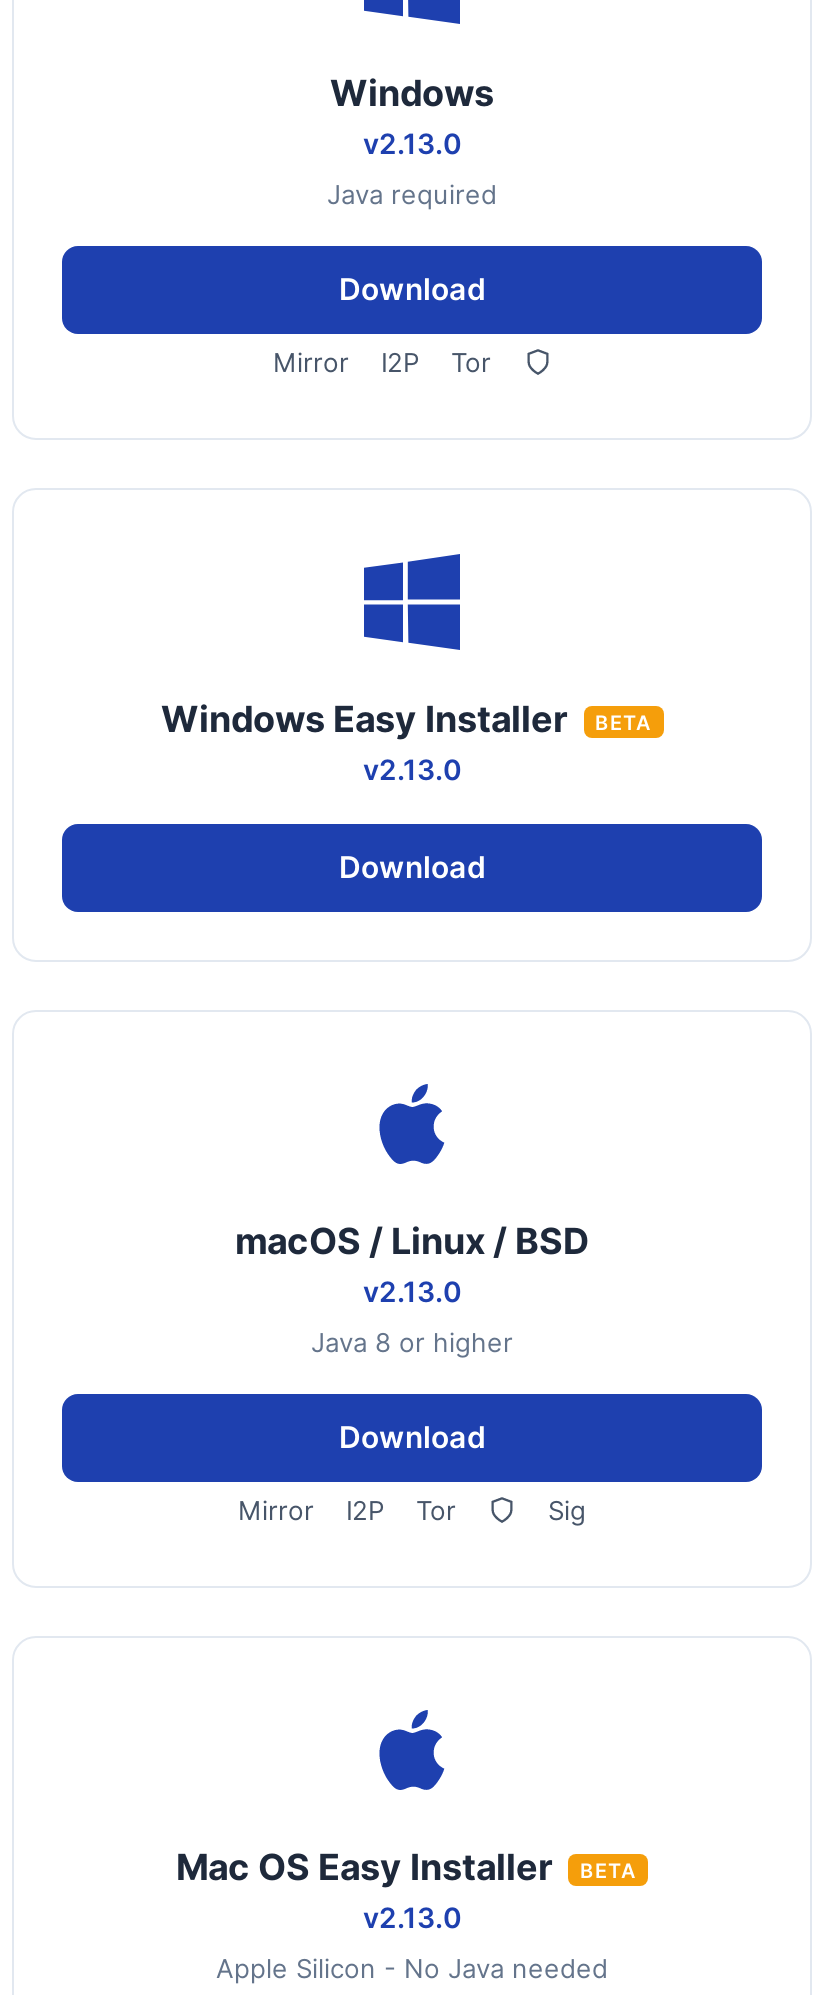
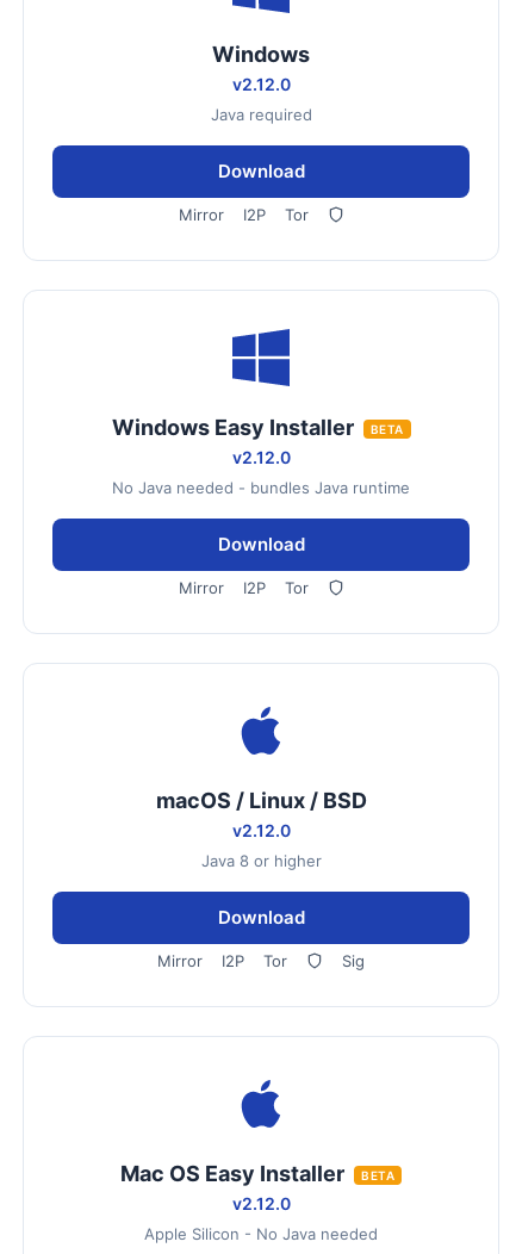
- v2.13.0
+ v2.12.0

- v2.13.0
+ v2.12.0
+ No Java needed - bundles Java runtime

+ Mirror
+ I2P
+ Tor

- v2.13.0
+ v2.12.0

- v2.13.0
+ v2.12.0
